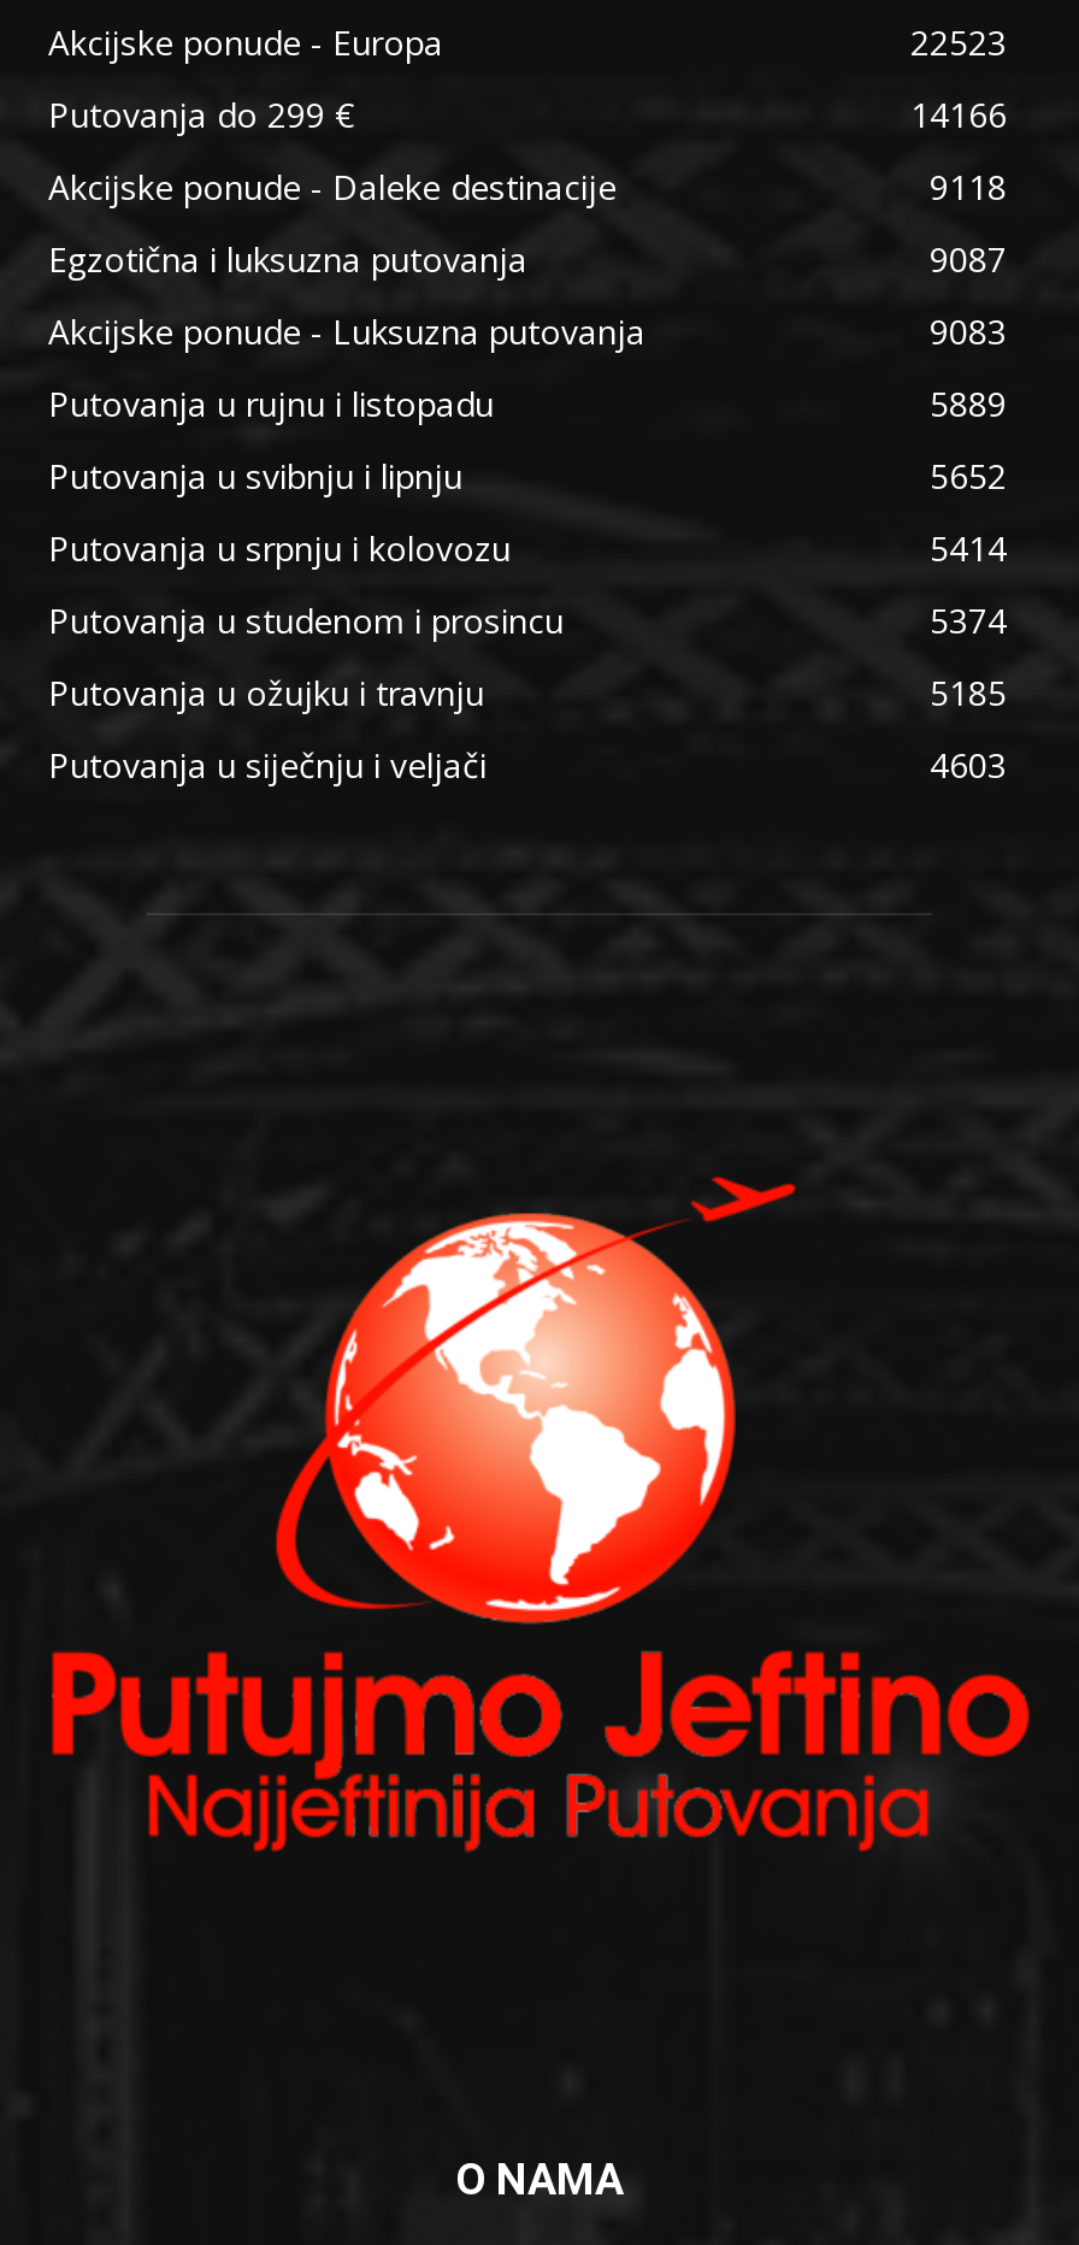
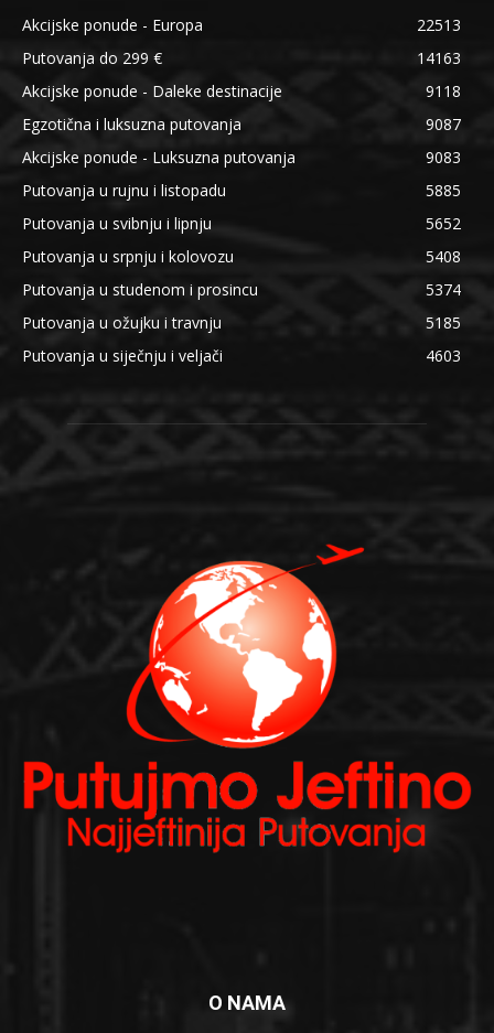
- 22523
+ 22513

- 14166
+ 14163

- 5889
+ 5885

- 5414
+ 5408
